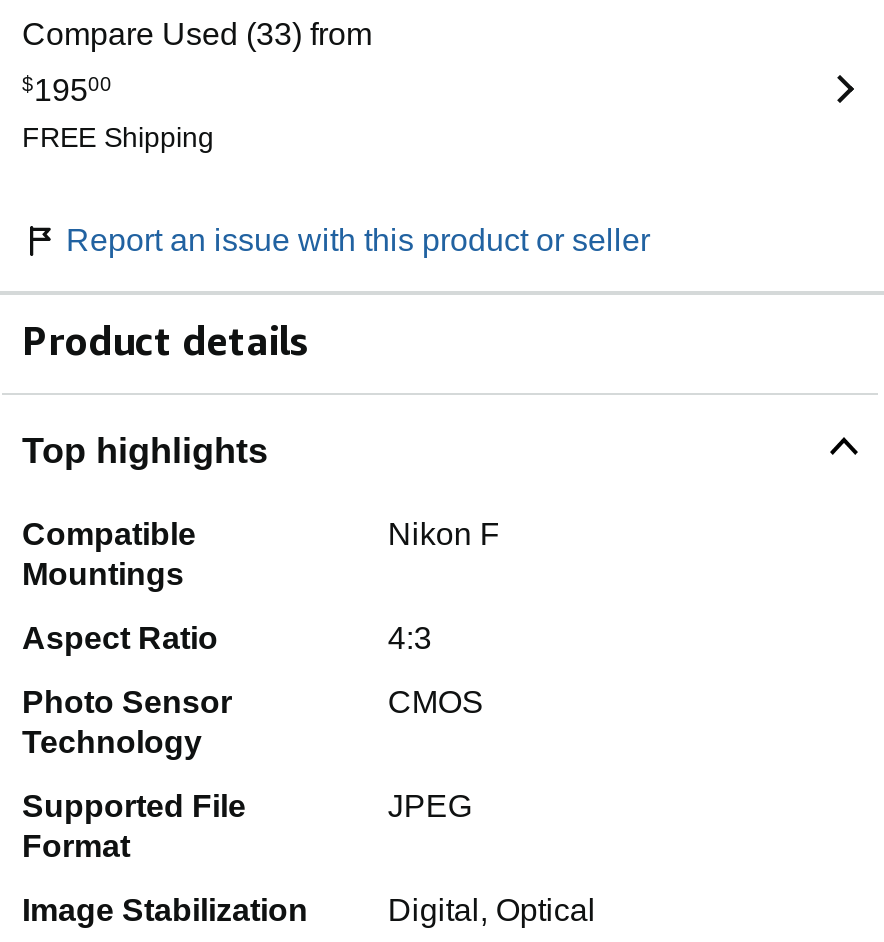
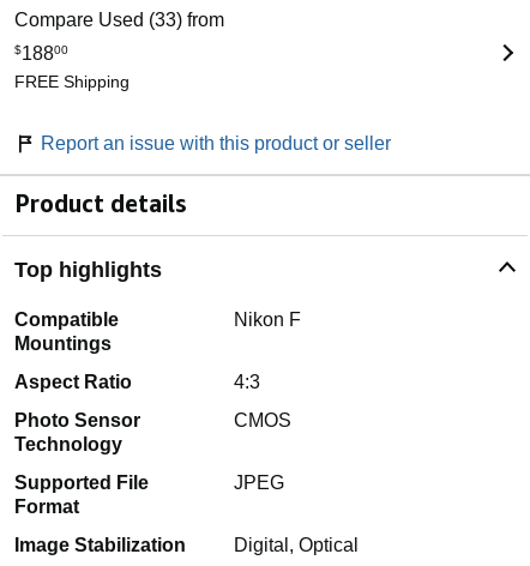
- $19500
+ $18800
